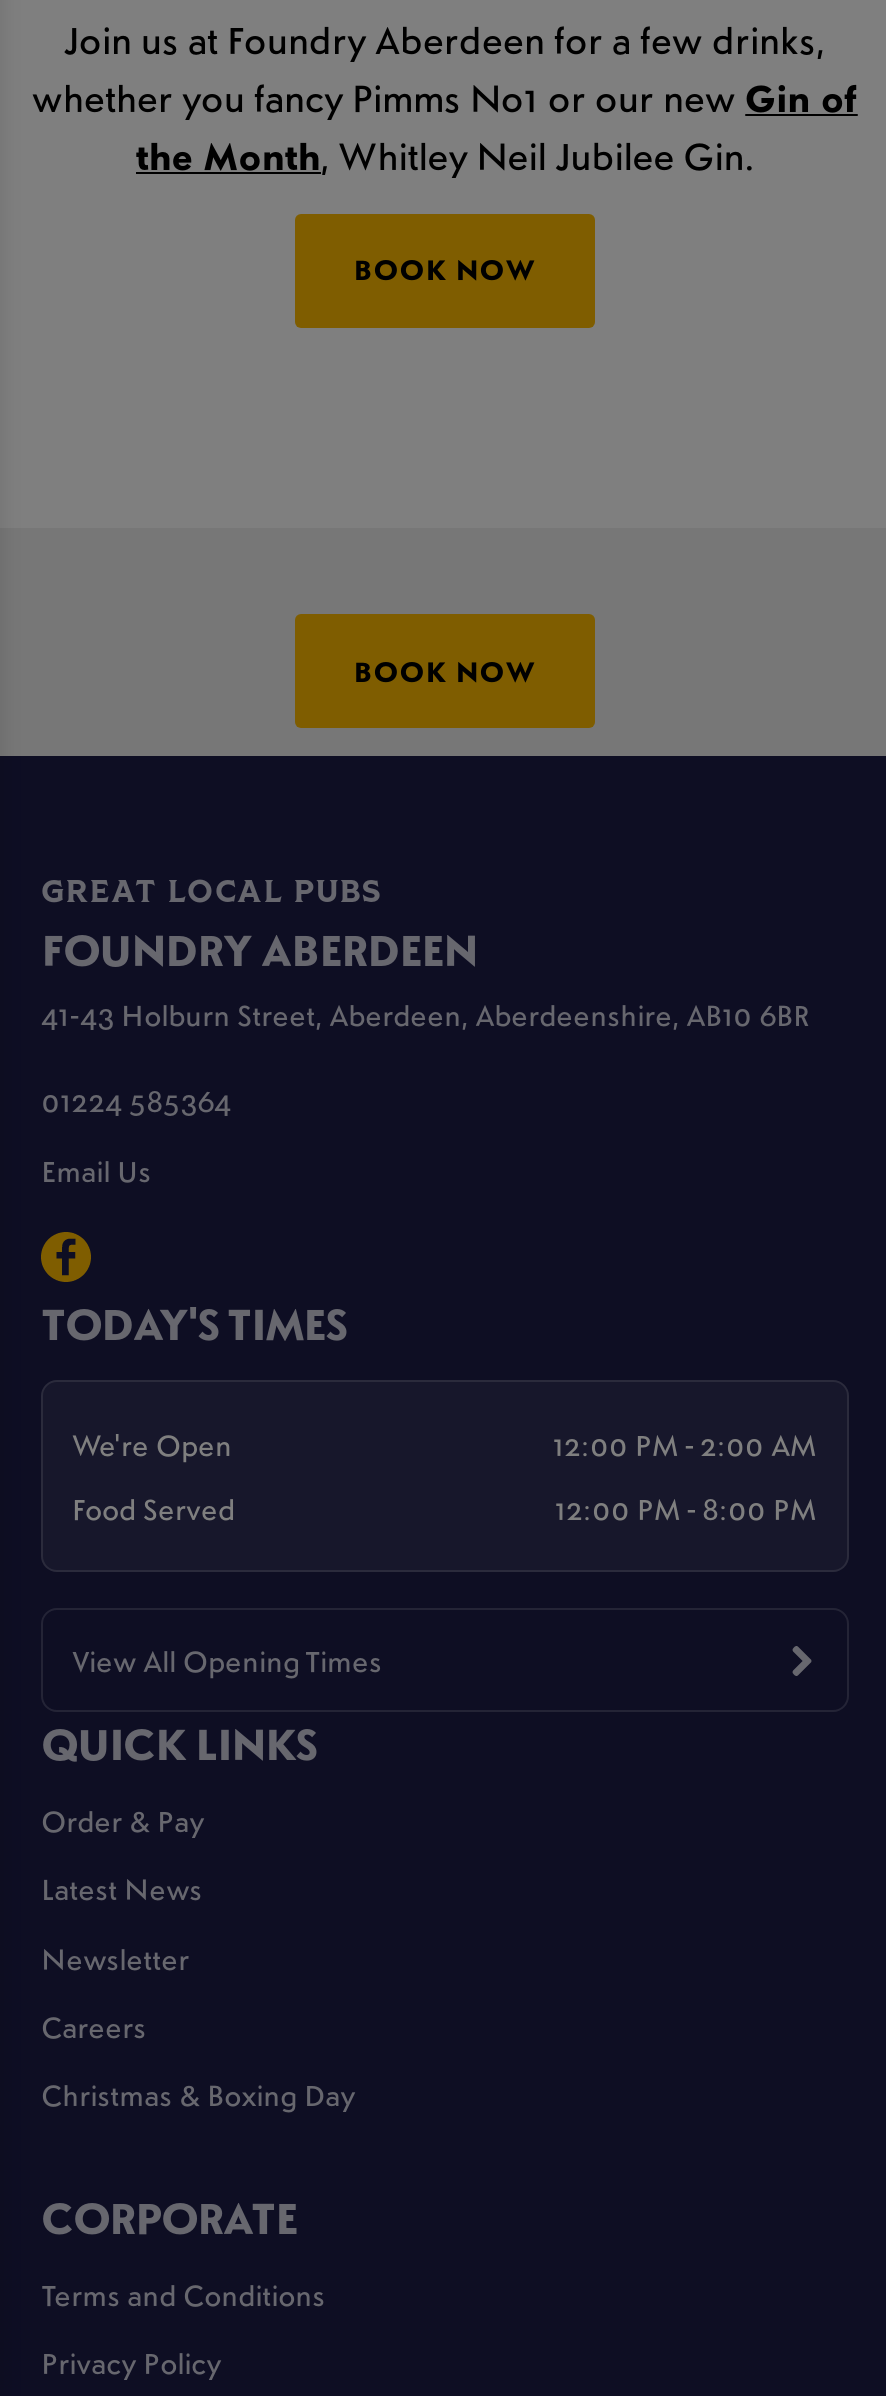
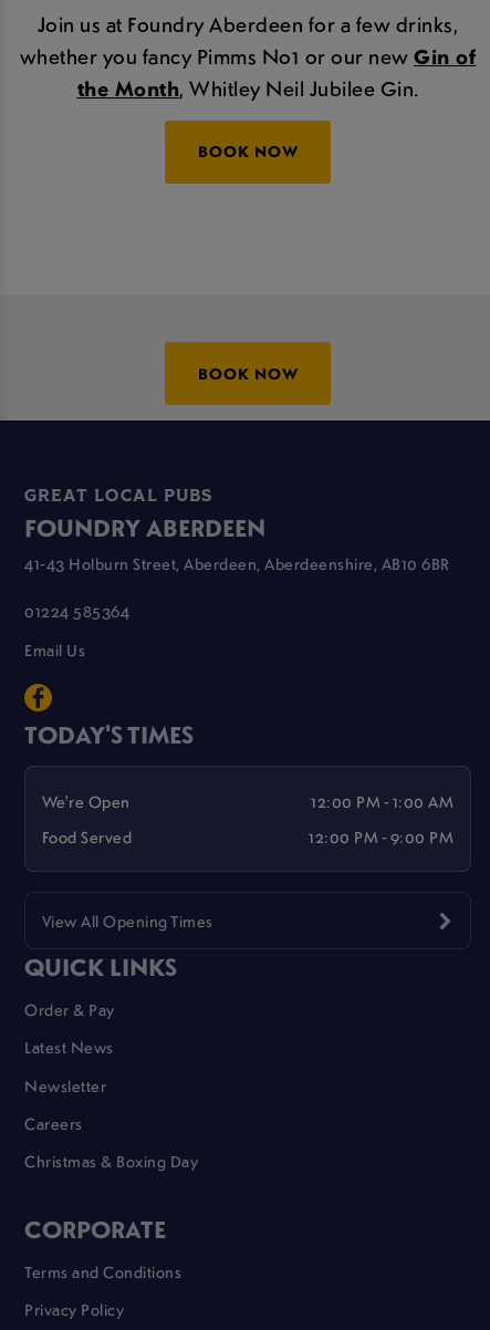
- 12:00 PM - 2:00 AM
+ 12:00 PM - 1:00 AM

- 12:00 PM - 8:00 PM
+ 12:00 PM - 9:00 PM
